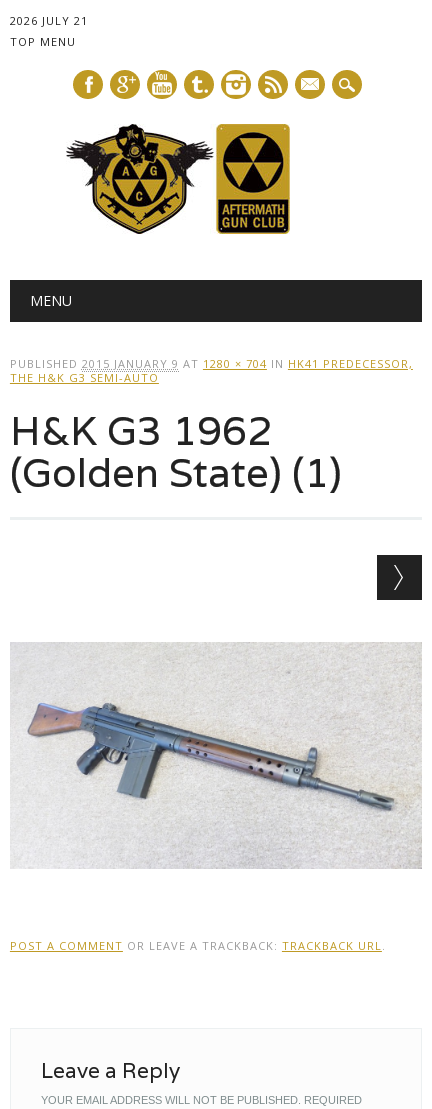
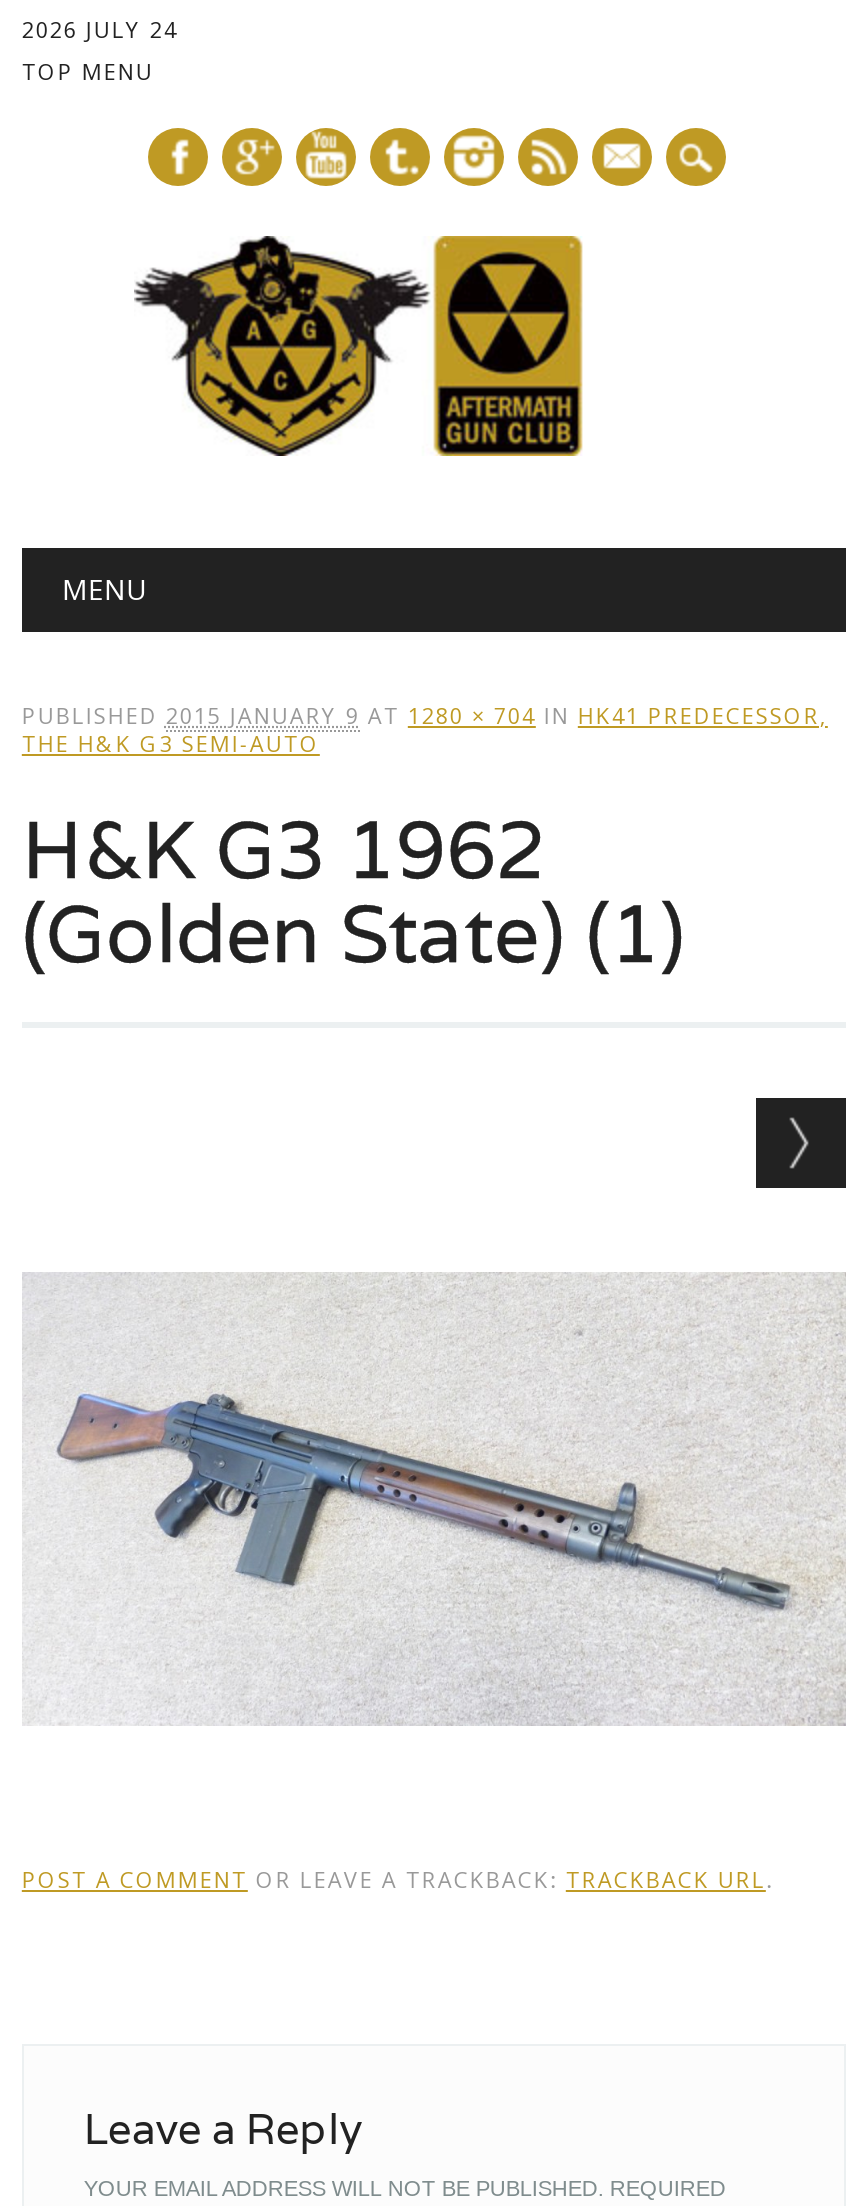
- 2026 JULY 21
+ 2026 JULY 24
